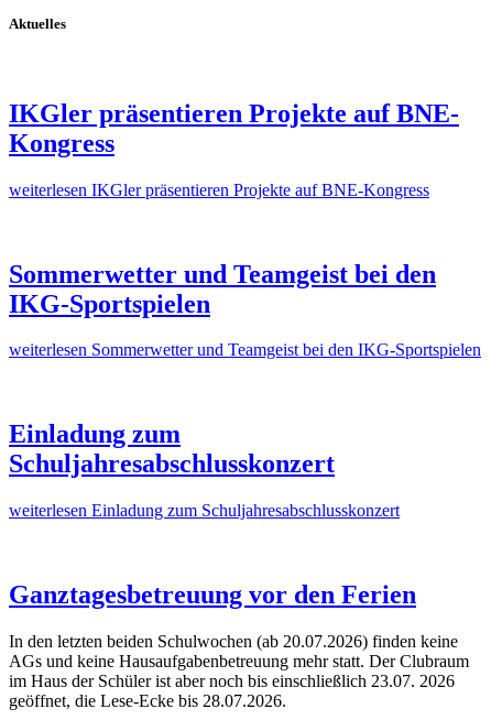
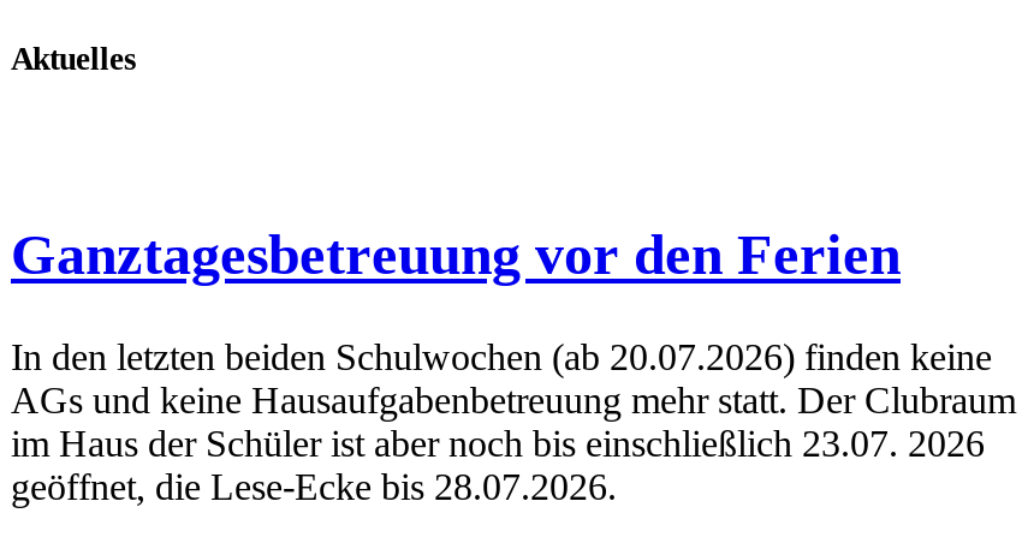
- IKGler präsentieren Projekte auf BNE-
- Kongress
- weiterlesen IKGler präsentieren Projekte auf BNE-Kongress
- Sommerwetter und Teamgeist bei den
- IKG-Sportspielen
- weiterlesen Sommerwetter und Teamgeist bei den IKG-Sportspielen
- Einladung zum
- Schuljahresabschlusskonzert
- weiterlesen Einladung zum Schuljahresabschlusskonzert
